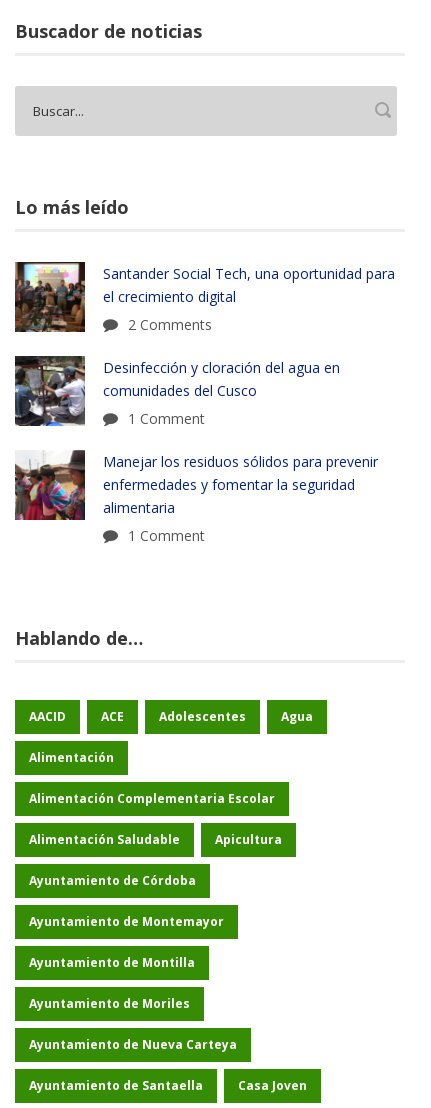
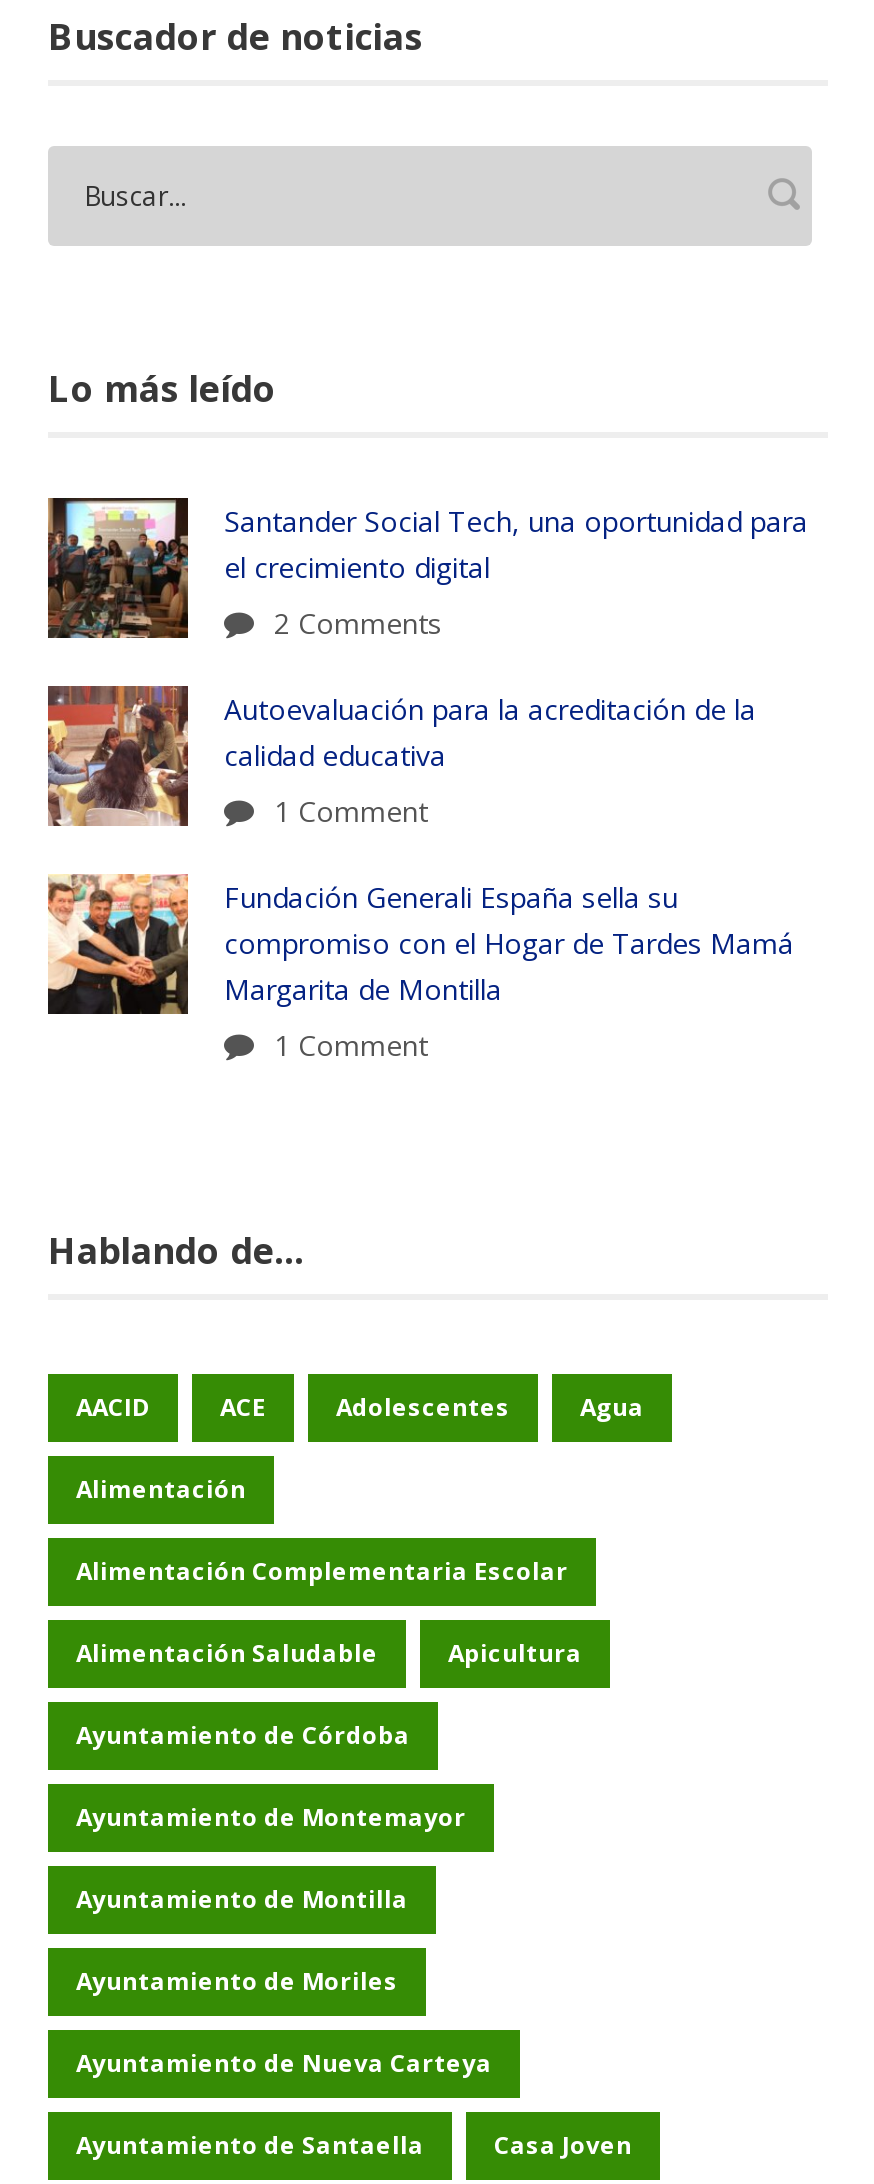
- [image]
- Desinfección y cloración del agua en
- comunidades del Cusco
+ [image]
+ Autoevaluación para la acreditación de la
+ calidad educativa

- [image]
- Manejar los residuos sólidos para prevenir
- enfermedades y fomentar la seguridad
- alimentaria
+ [image]
+ Fundación Generali España sella su
+ compromiso con el Hogar de Tardes Mamá
+ Margarita de Montilla
